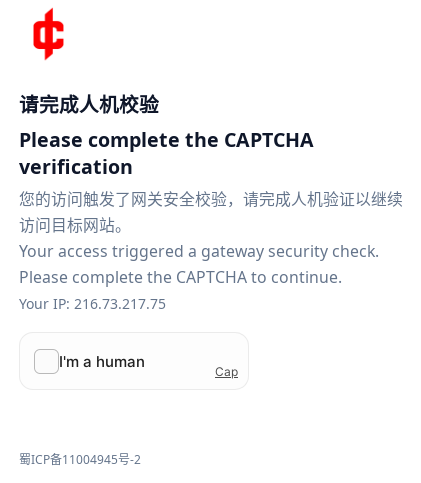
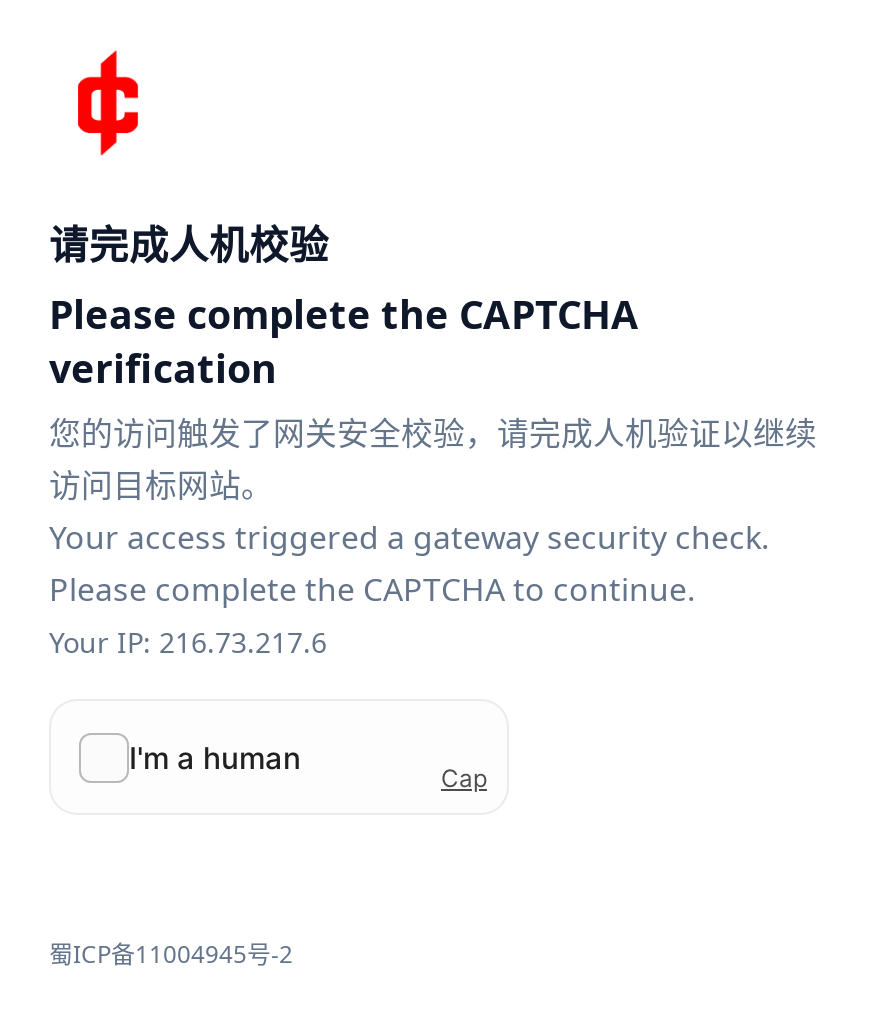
- Your IP: 216.73.217.75
+ Your IP: 216.73.217.6
